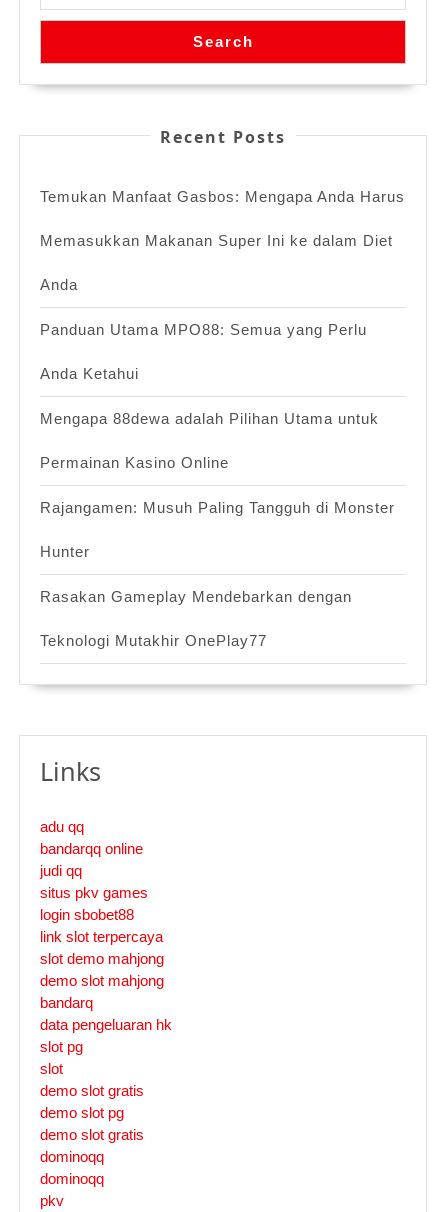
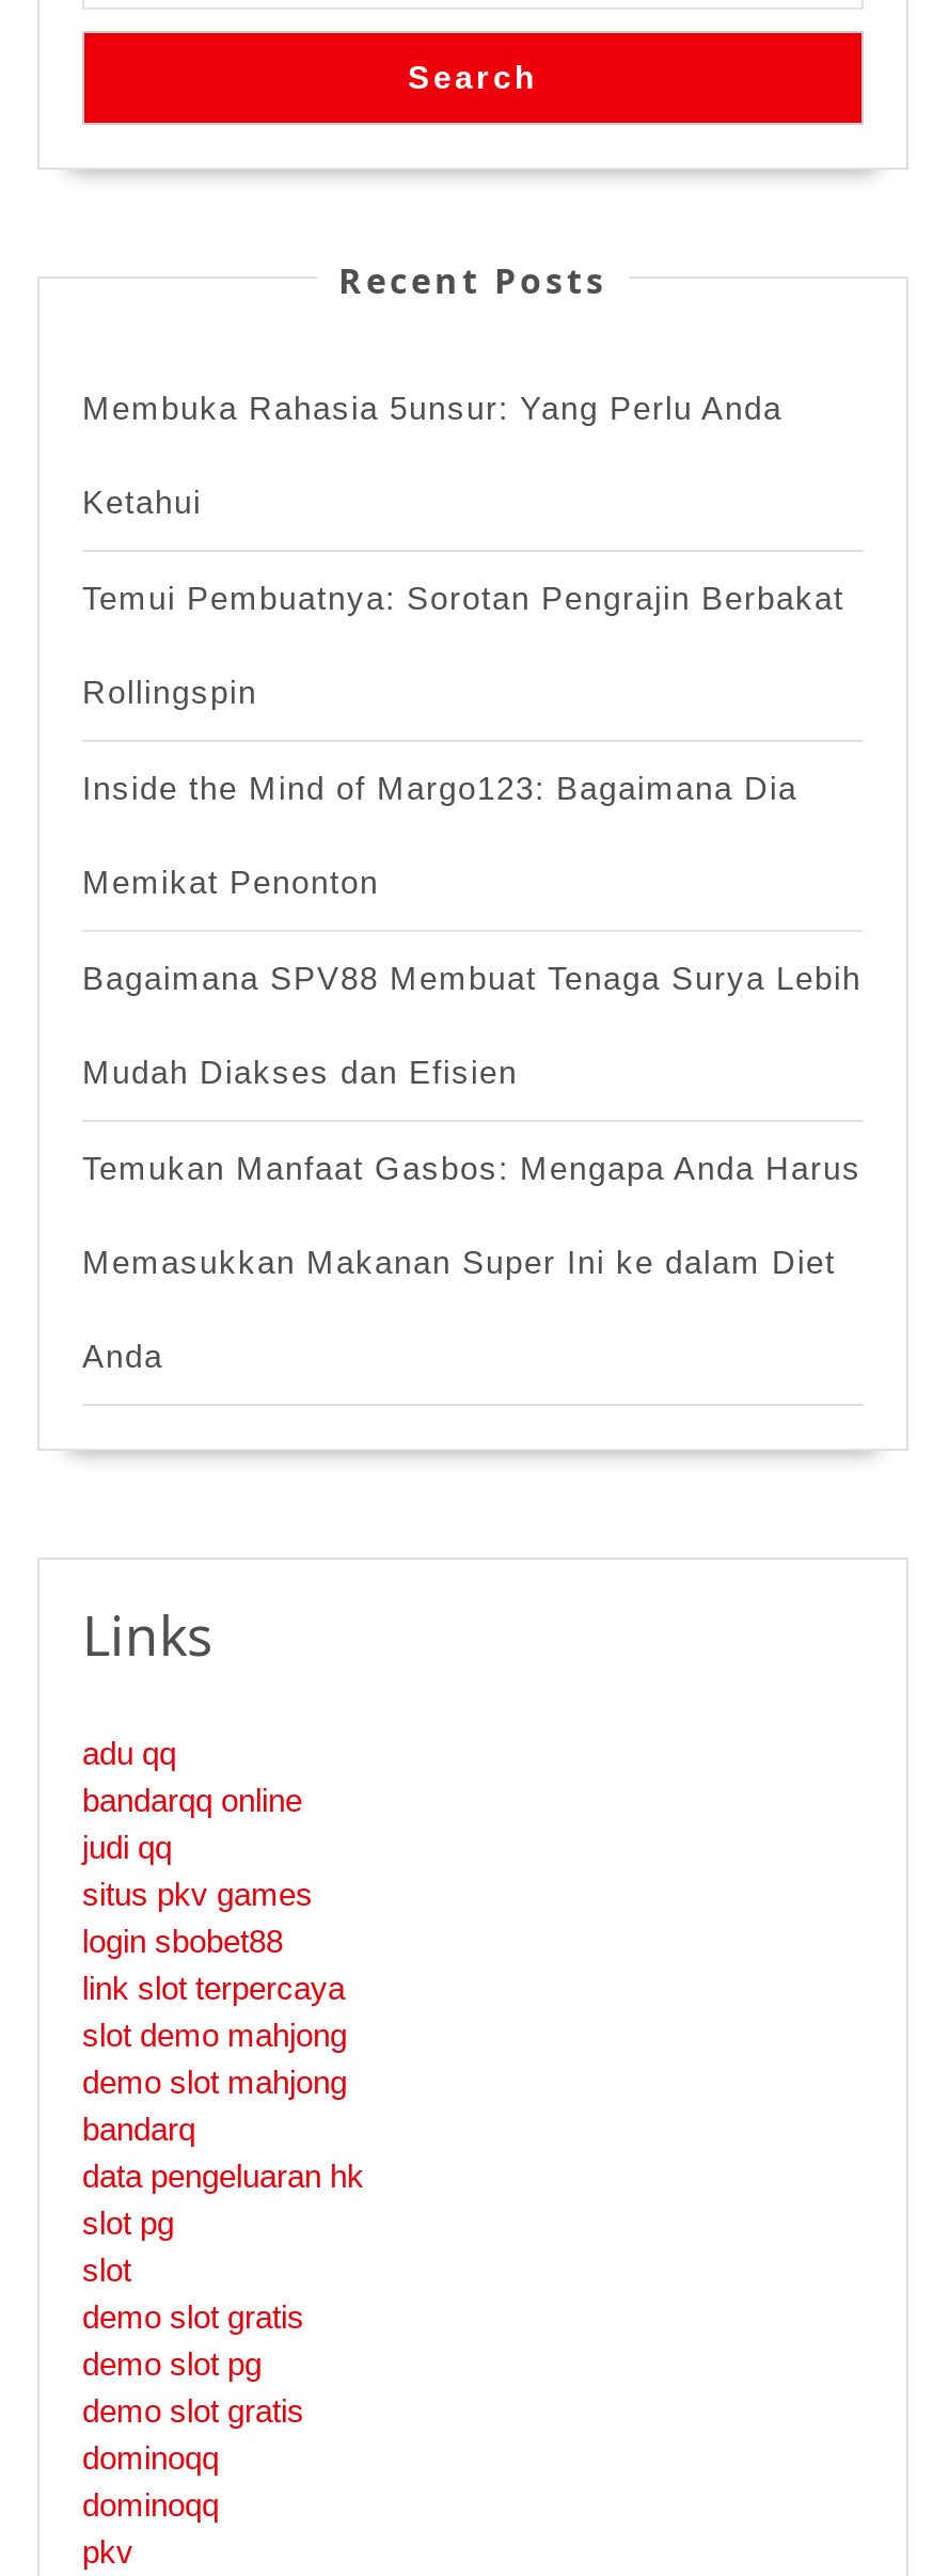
+ Membuka Rahasia 5unsur: Yang Perlu Anda
+ Ketahui
+ Temui Pembuatnya: Sorotan Pengrajin Berbakat
+ Rollingspin
+ Inside the Mind of Margo123: Bagaimana Dia
+ Memikat Penonton
+ Bagaimana SPV88 Membuat Tenaga Surya Lebih
+ Mudah Diakses dan Efisien

moved down: Temukan Manfaat Gasbos: Mengapa Anda Harus | Memasukkan Makanan Super Ini ke dalam Diet | Anda

- Panduan Utama MPO88: Semua yang Perlu
- Anda Ketahui
- Mengapa 88dewa adalah Pilihan Utama untuk
- Permainan Kasino Online
- Rajangamen: Musuh Paling Tangguh di Monster
- Hunter
- Rasakan Gameplay Mendebarkan dengan
- Teknologi Mutakhir OnePlay77
